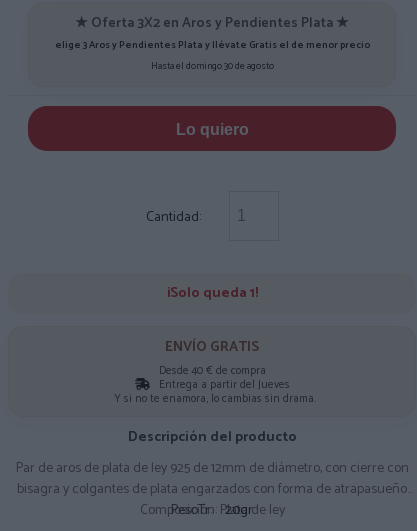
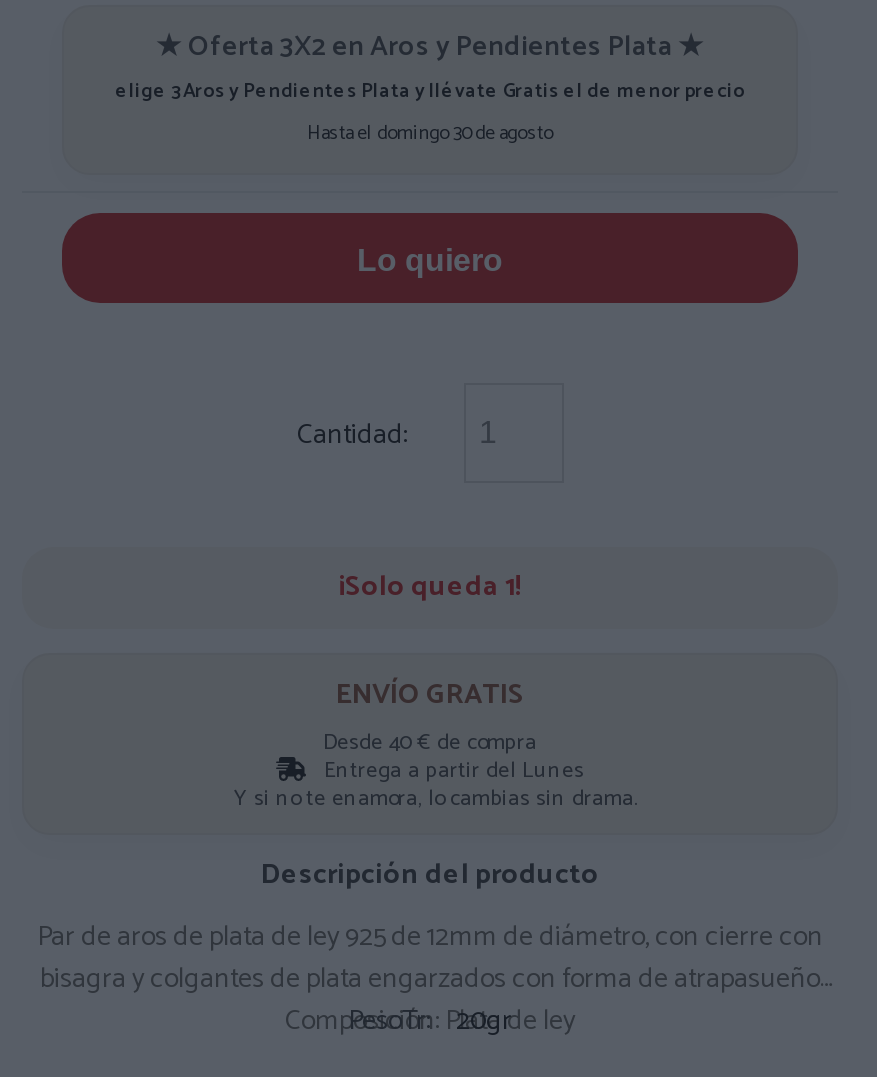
- Entrega a partir del Jueves
+ Entrega a partir del Lunes
